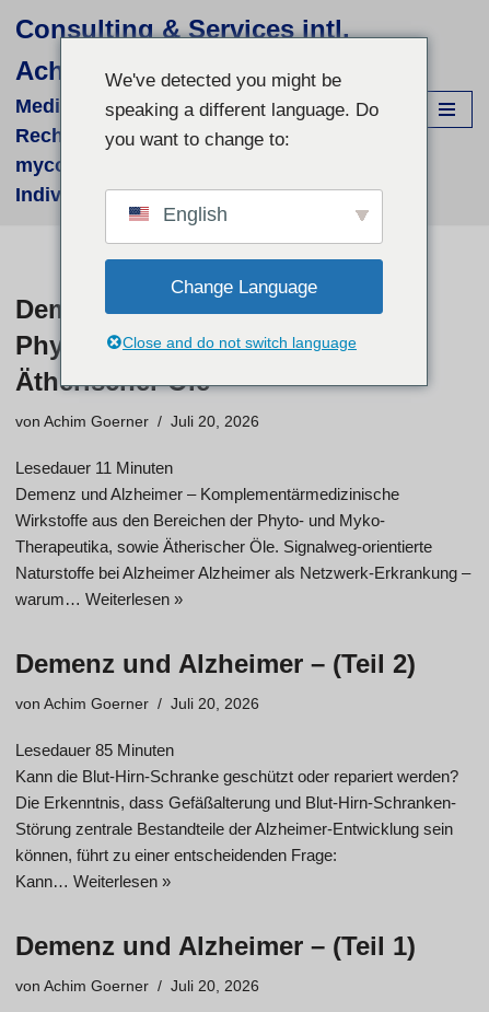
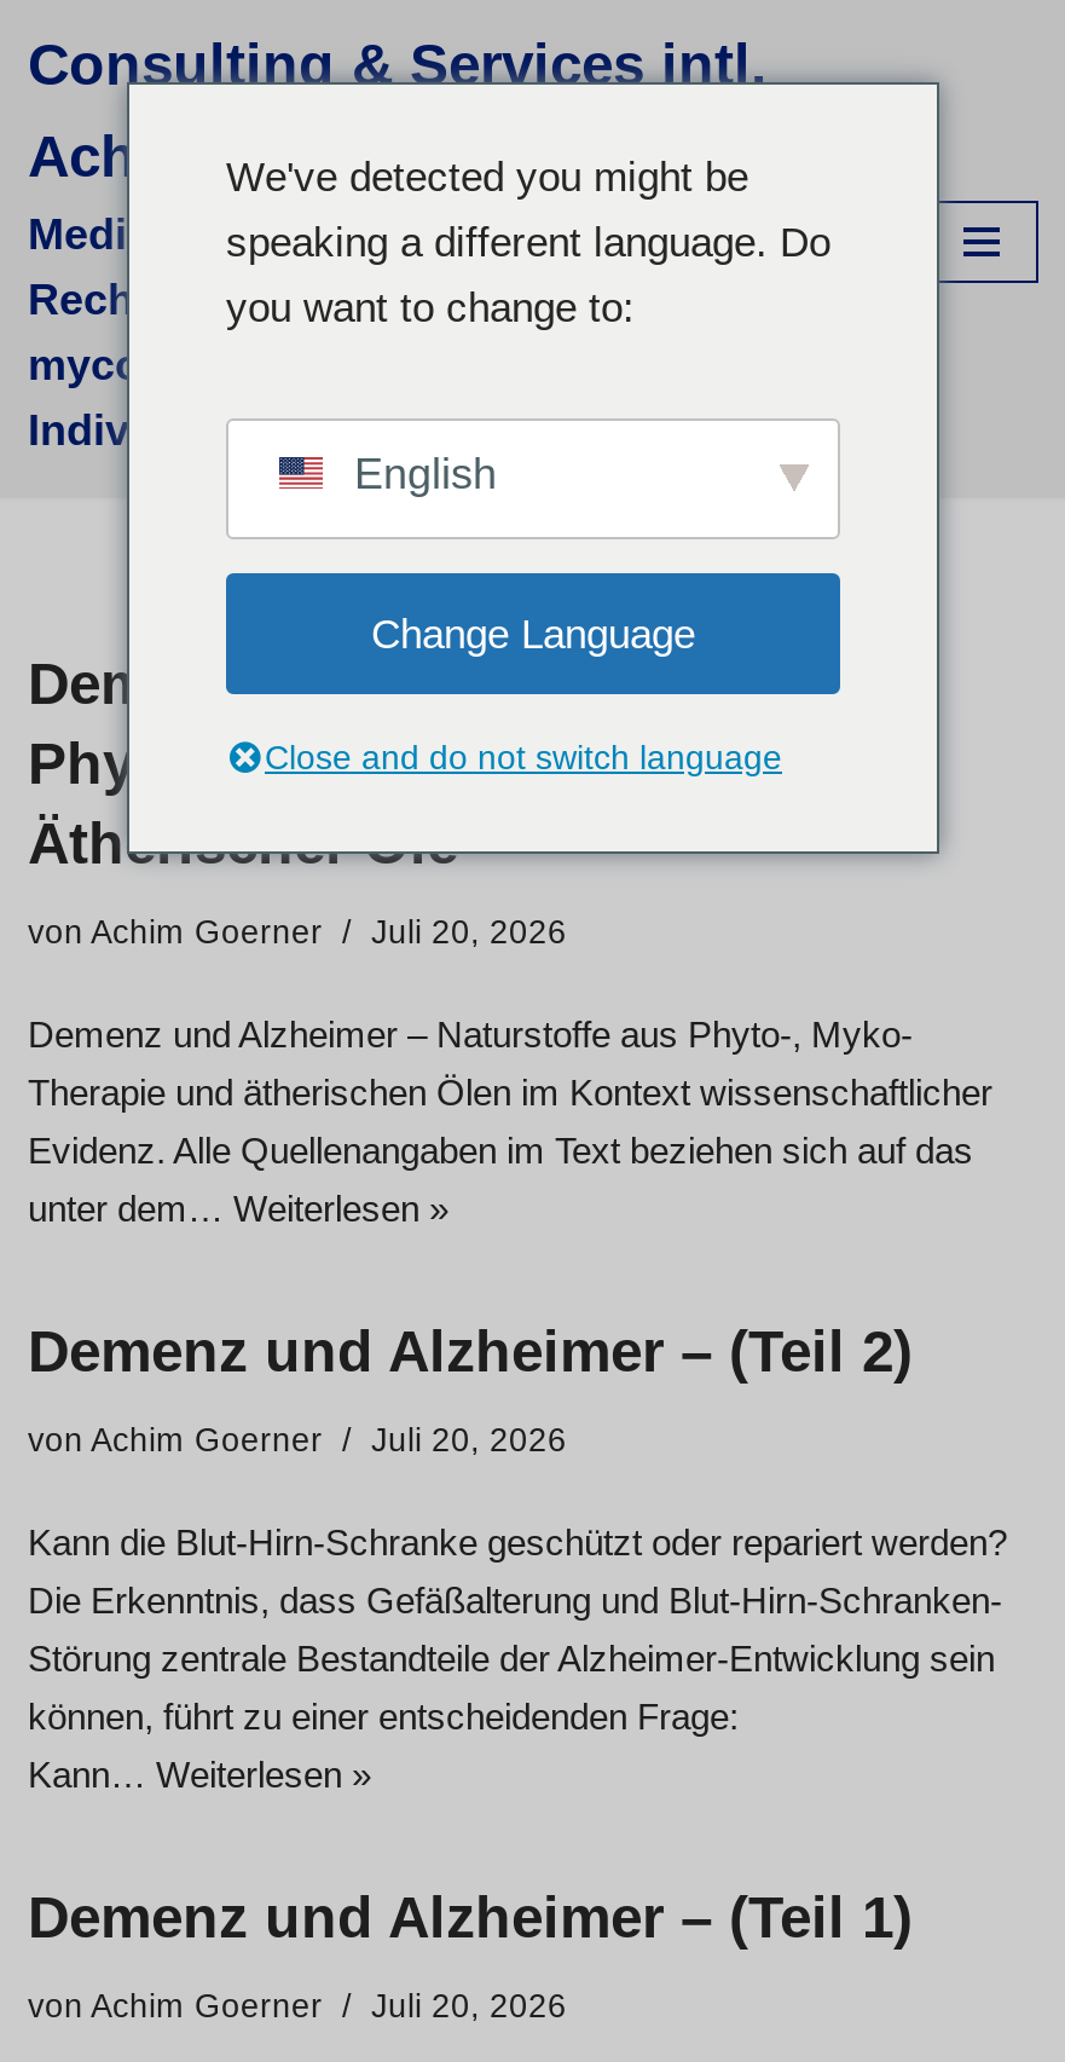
- Lesedauer 11 Minuten
- Demenz und Alzheimer – Komplementärmedizinische
- Wirkstoffe aus den Bereichen der Phyto- und Myko-
- Therapeutika, sowie Ätherischer Öle. Signalweg-orientierte
- Naturstoffe bei Alzheimer Alzheimer als Netzwerk-Erkrankung –
- warum… Weiterlesen »
+ Demenz und Alzheimer – Naturstoffe aus Phyto-, Myko-
+ Therapie und ätherischen Ölen im Kontext wissenschaftlicher
+ Evidenz. Alle Quellenangaben im Text beziehen sich auf das
+ unter dem… Weiterlesen »

- Lesedauer 85 Minuten
